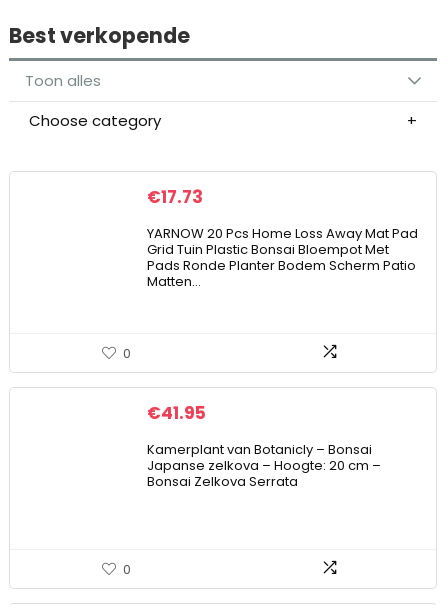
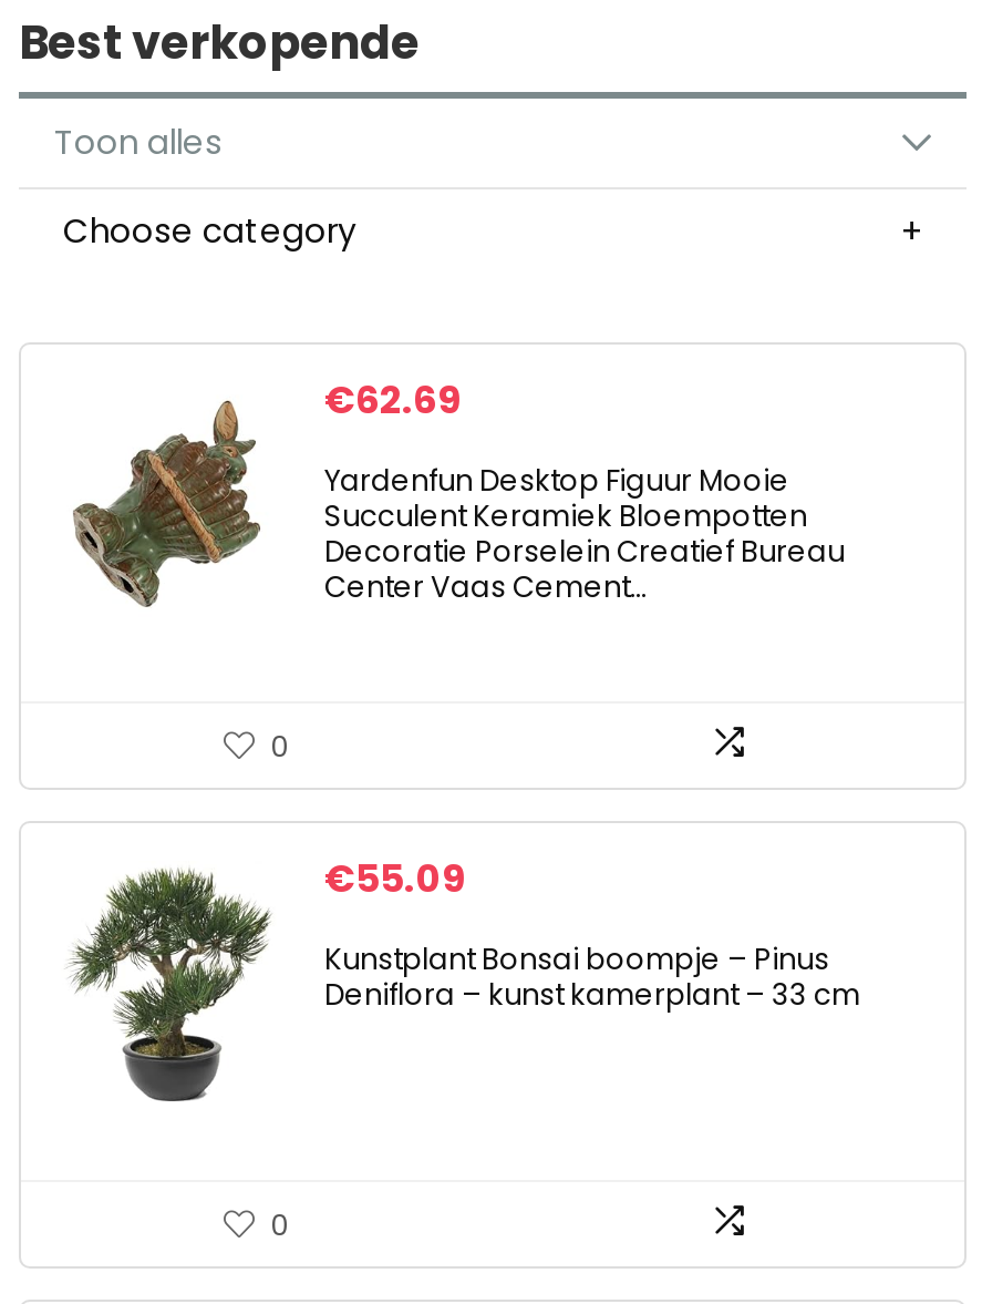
+ [image]

- €17.73
+ €62.69

- YARNOW 20 Pcs Home Loss Away Mat Pad
- Grid Tuin Plastic Bonsai Bloempot Met
- Pads Ronde Planter Bodem Scherm Patio
- Matten…
+ Yardenfun Desktop Figuur Mooie
+ Succulent Keramiek Bloempotten
+ Decoratie Porselein Creatief Bureau
+ Center Vaas Cement…

+ [image]

- €41.95
+ €55.09

- Kamerplant van Botanicly – Bonsai
- Japanse zelkova – Hoogte: 20 cm –
- Bonsai Zelkova Serrata
+ Kunstplant Bonsai boompje – Pinus
+ Deniflora – kunst kamerplant – 33 cm
